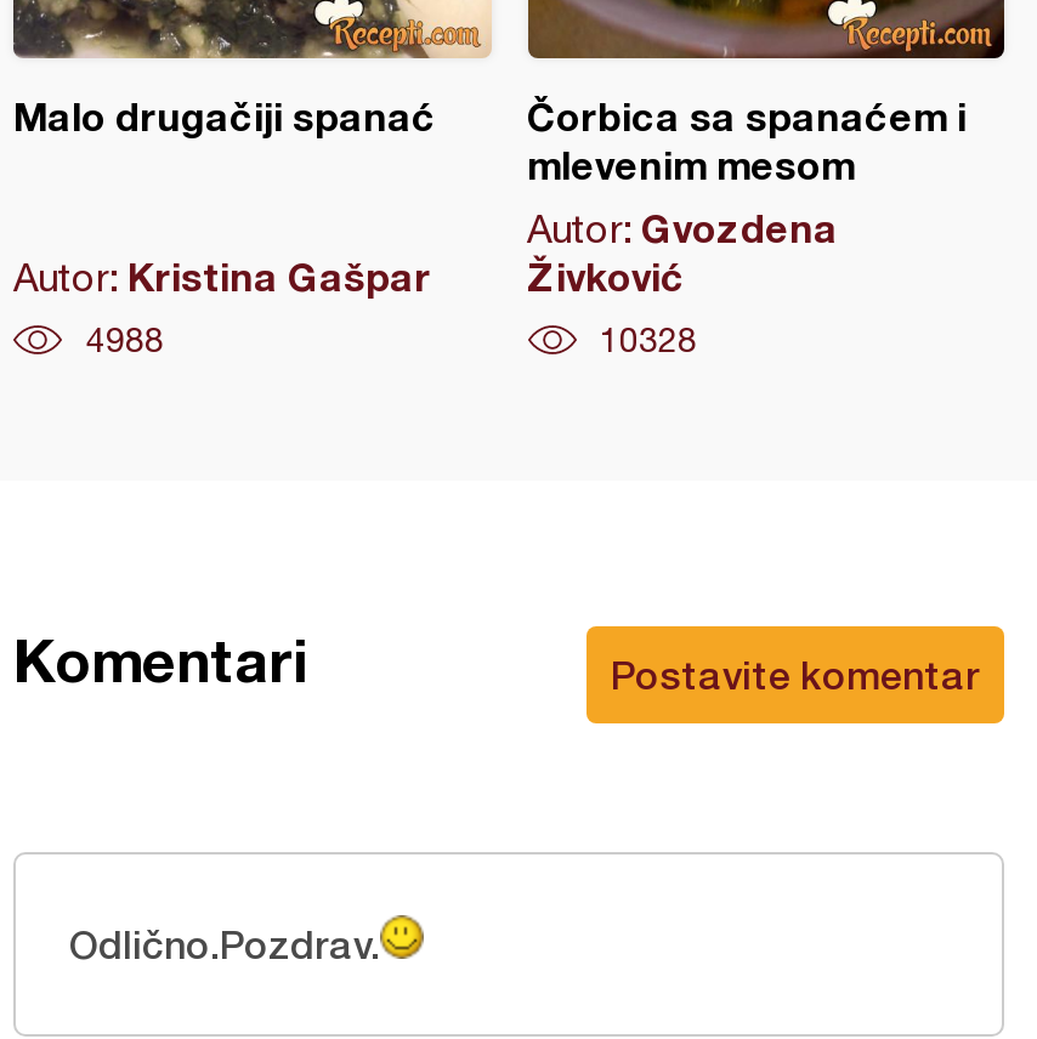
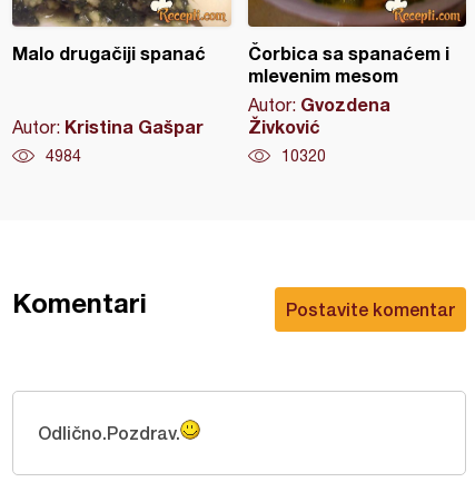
- 4988
+ 4984

- 10328
+ 10320
